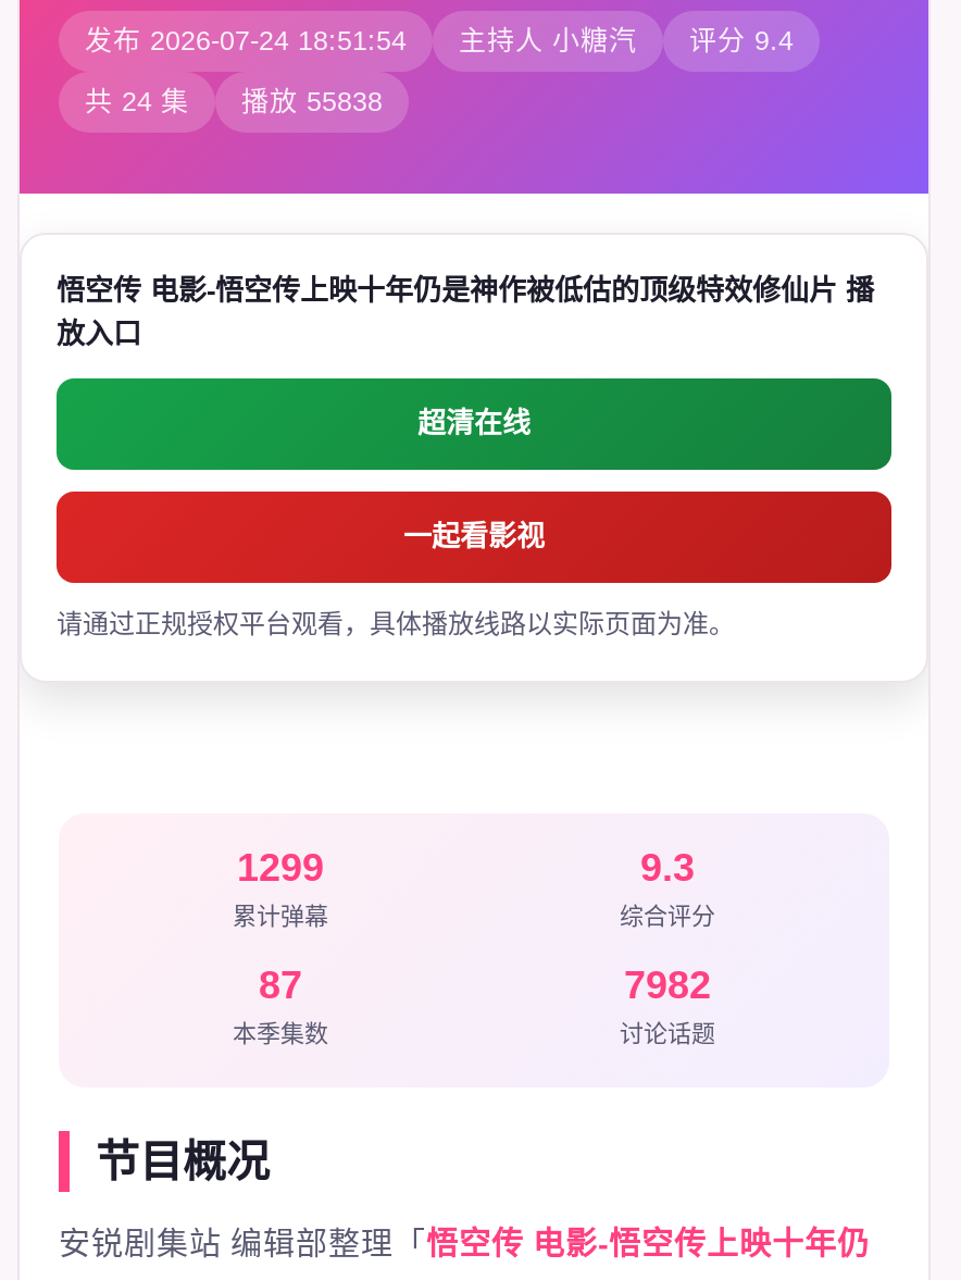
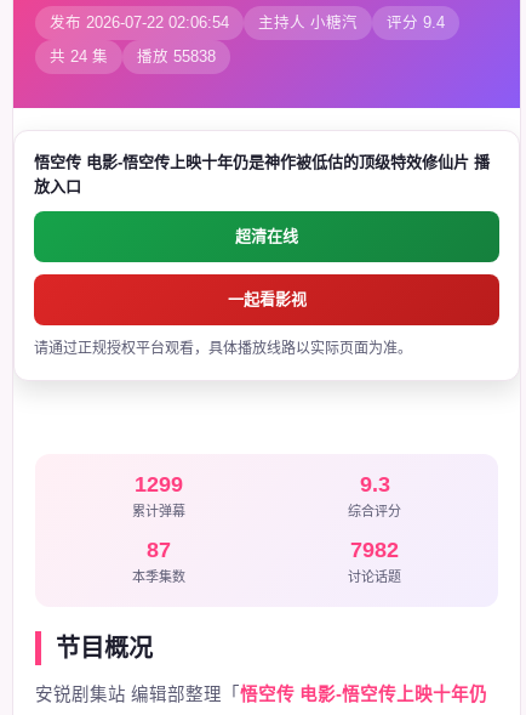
- 发布 2026-07-24 18:51:54 主持人 小糖汽 评分 9.4
+ 发布 2026-07-22 02:06:54 主持人 小糖汽 评分 9.4
